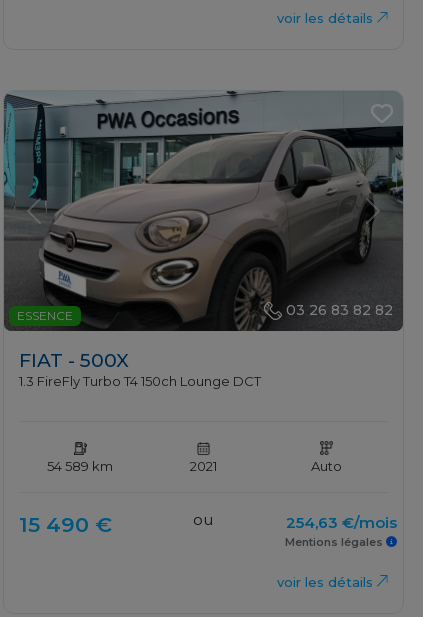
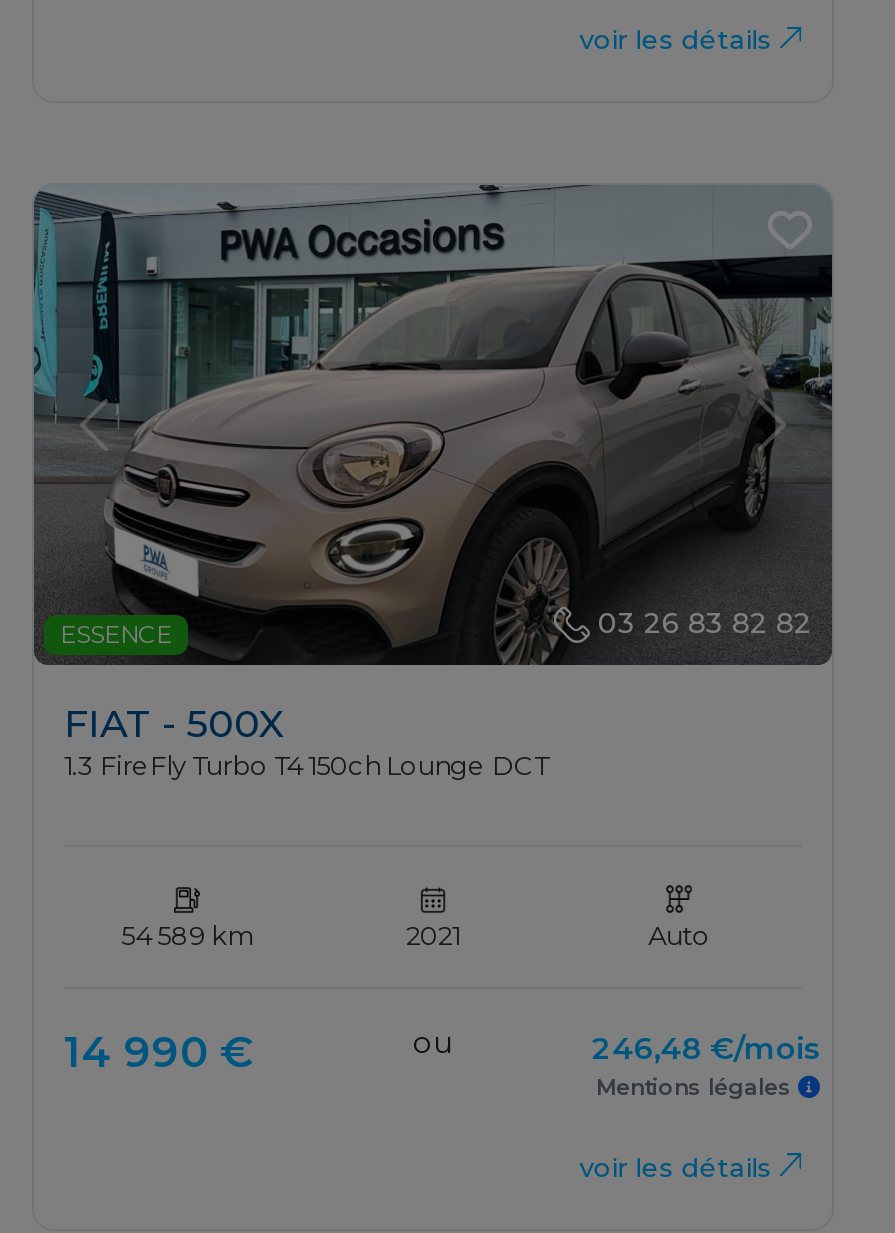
- 15 490 €
+ 14 990 €

- 254,63 €/mois
+ 246,48 €/mois
